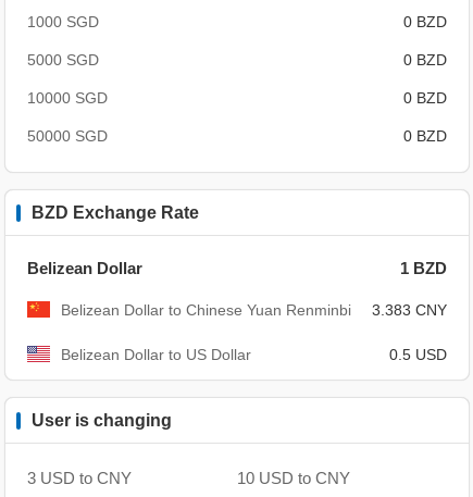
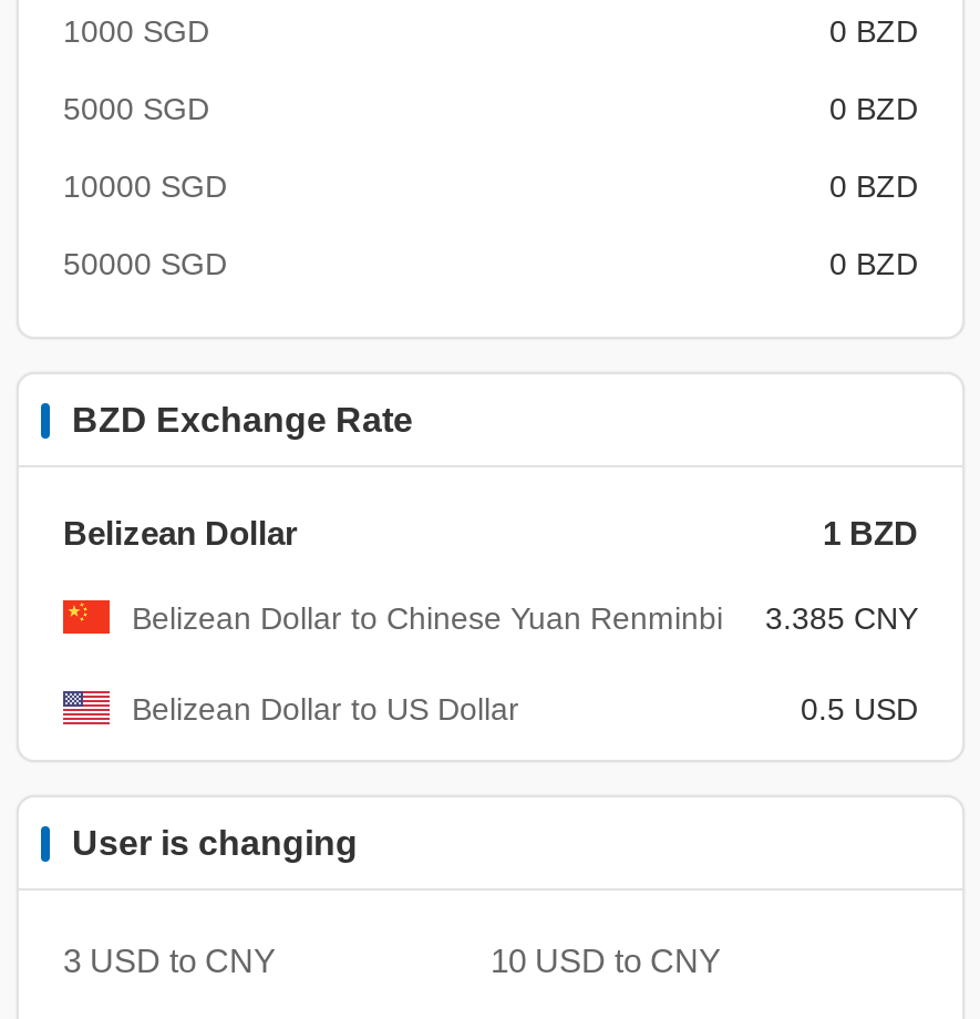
- Belizean Dollar to Chinese Yuan Renminbi 3.383 CNY
+ Belizean Dollar to Chinese Yuan Renminbi 3.385 CNY
